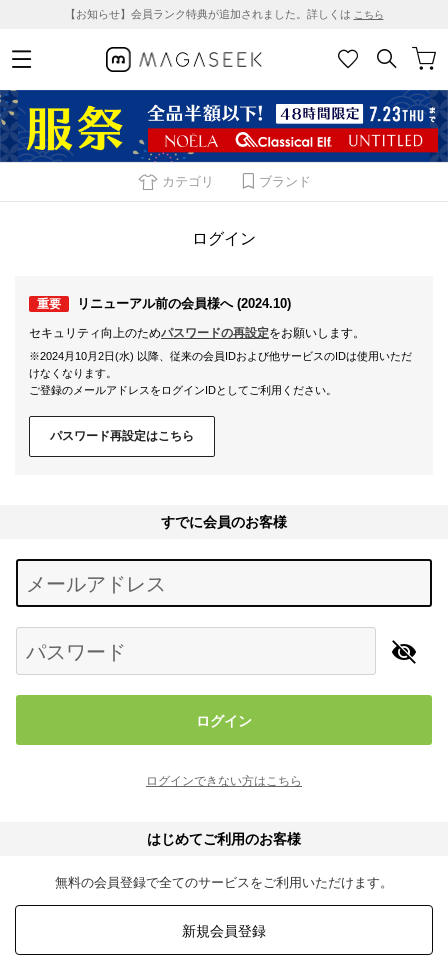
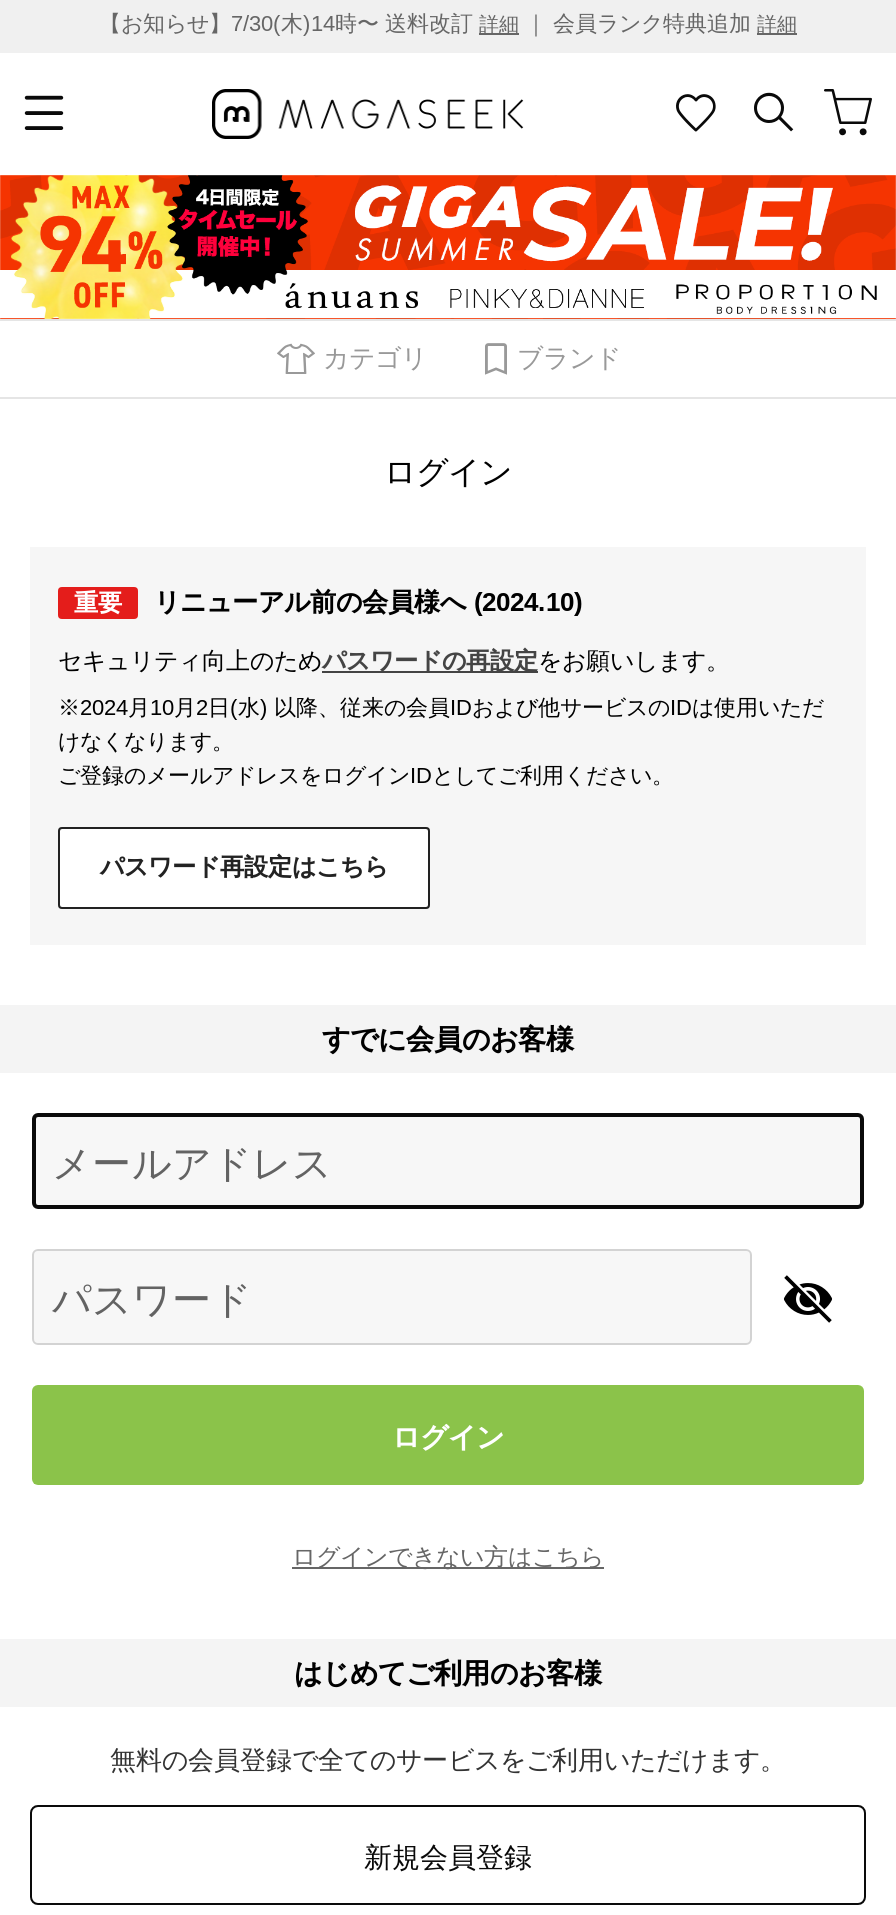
- 【お知らせ】会員ランク特典が追加されました。詳しくはこちら
+ 【お知らせ】7/30(木)14時〜 送料改訂詳細｜ 会員ランク特典追加詳細

- [image]
+ [image]
